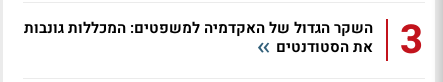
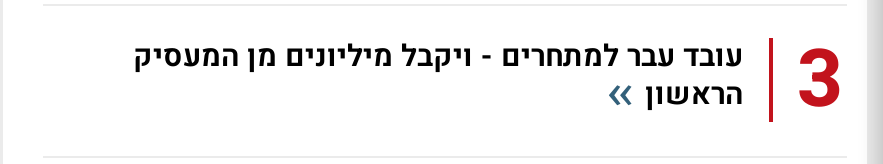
- השקר הגדול של האקדמיה למשפטים: המכללות גונבות
- את הסטודנטים
+ עובד עבר למתחרים - ויקבל מיליונים מן המעסיק
+ הראשון
